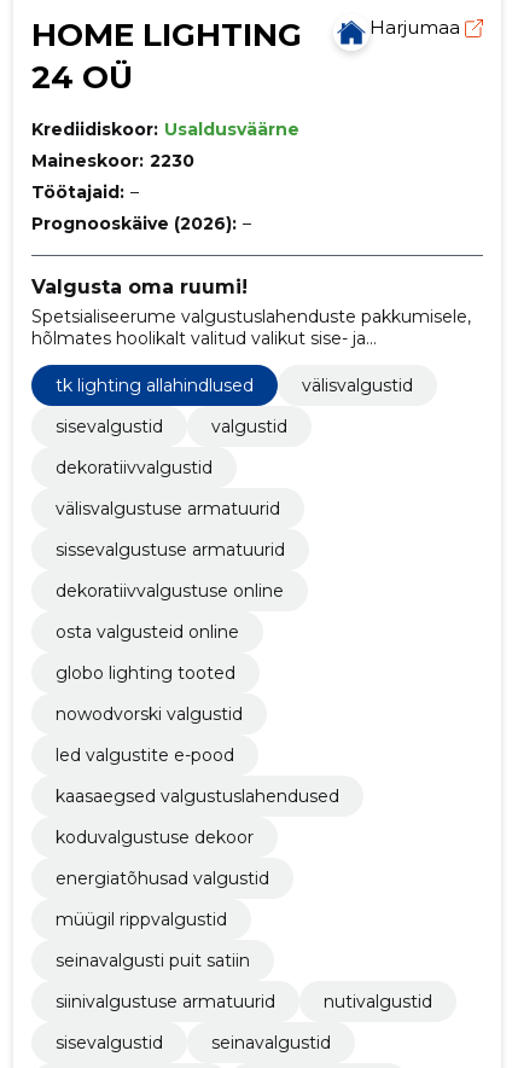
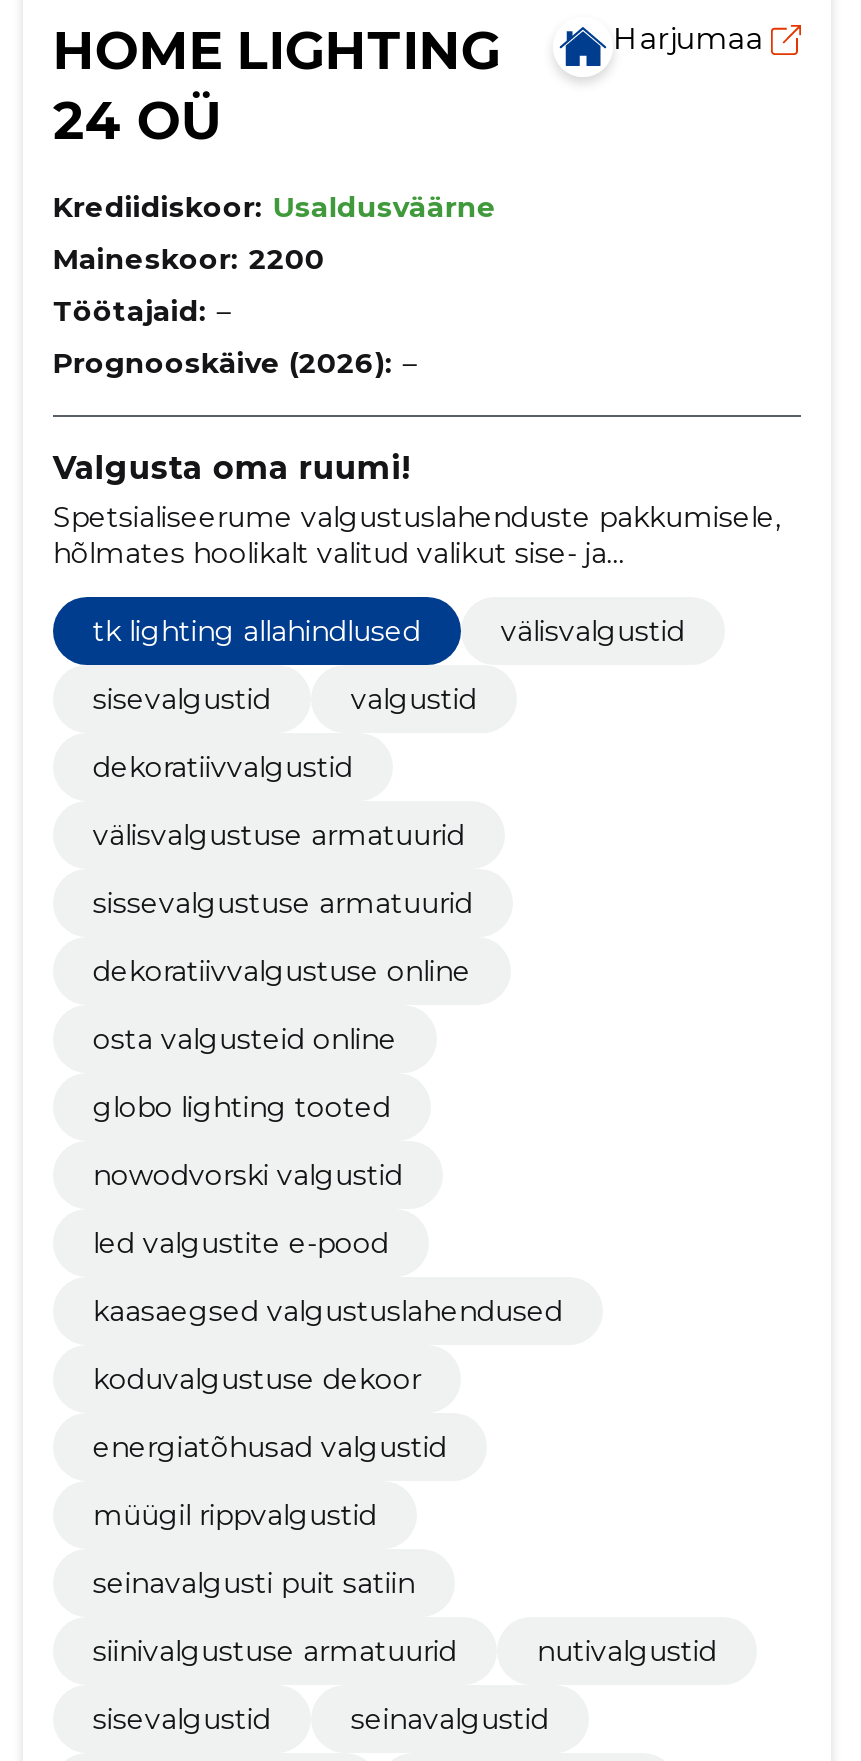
- Maineskoor: 2230
+ Maineskoor: 2200
